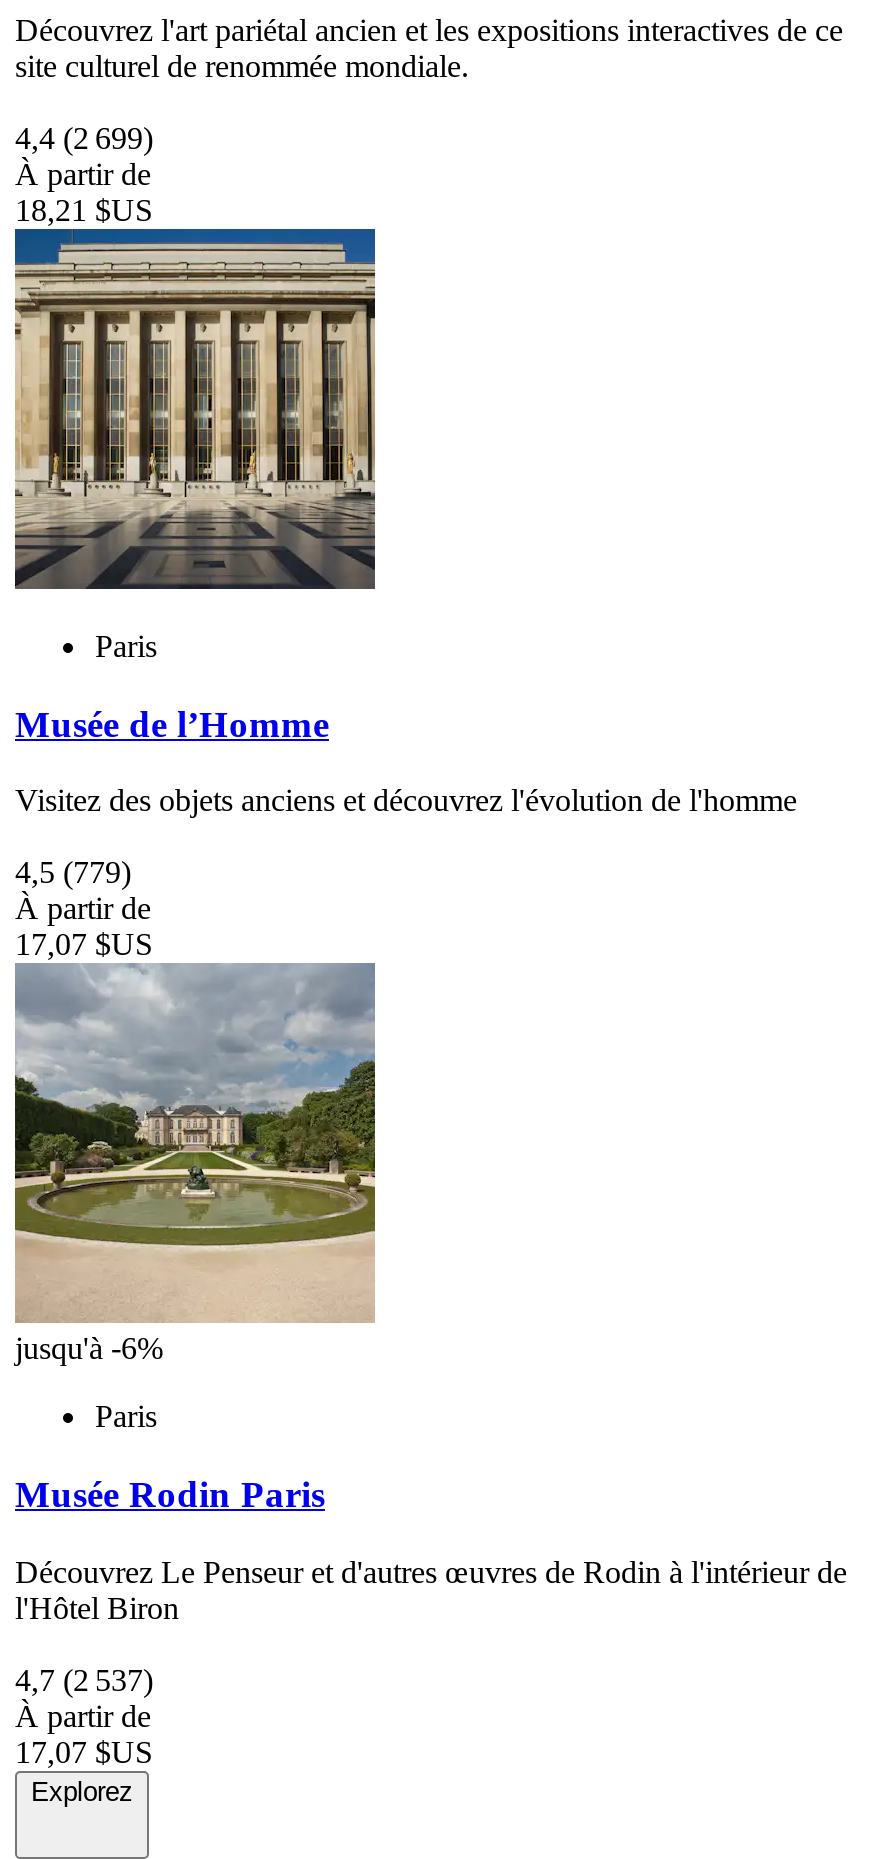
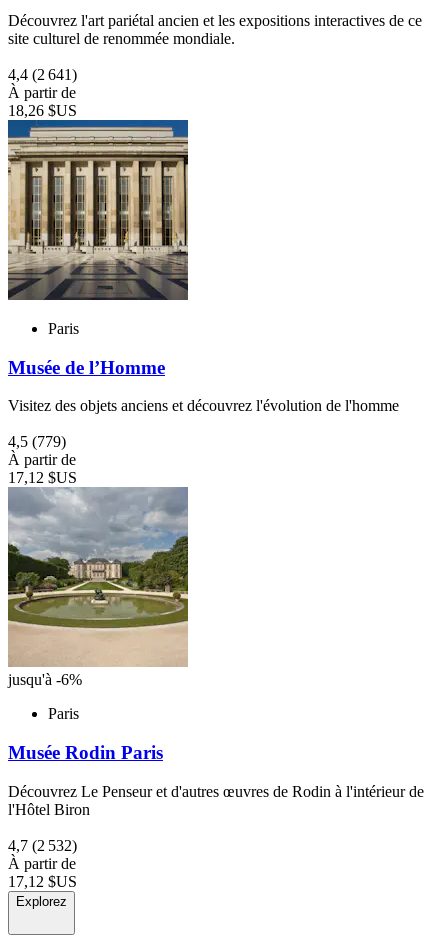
- 4,4 (2 699)
+ 4,4 (2 641)

- 18,21 $US
+ 18,26 $US

- 17,07 $US
+ 17,12 $US

- 4,7 (2 537)
+ 4,7 (2 532)

- 17,07 $US
+ 17,12 $US
